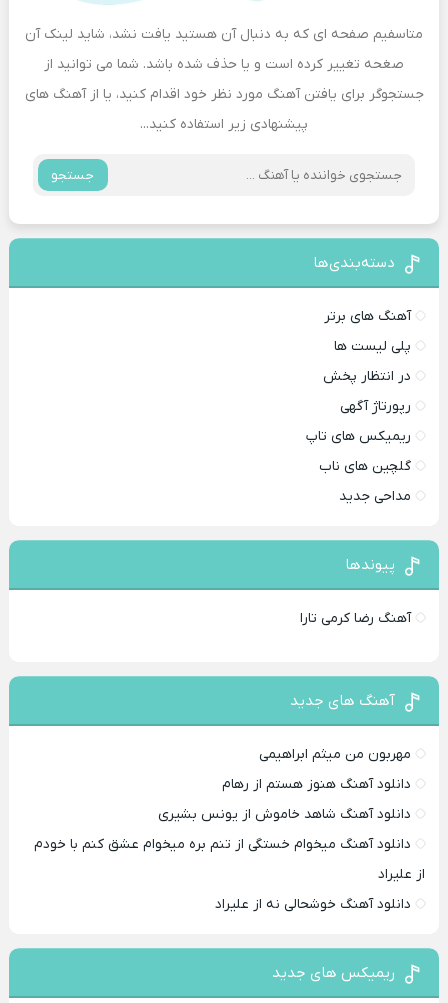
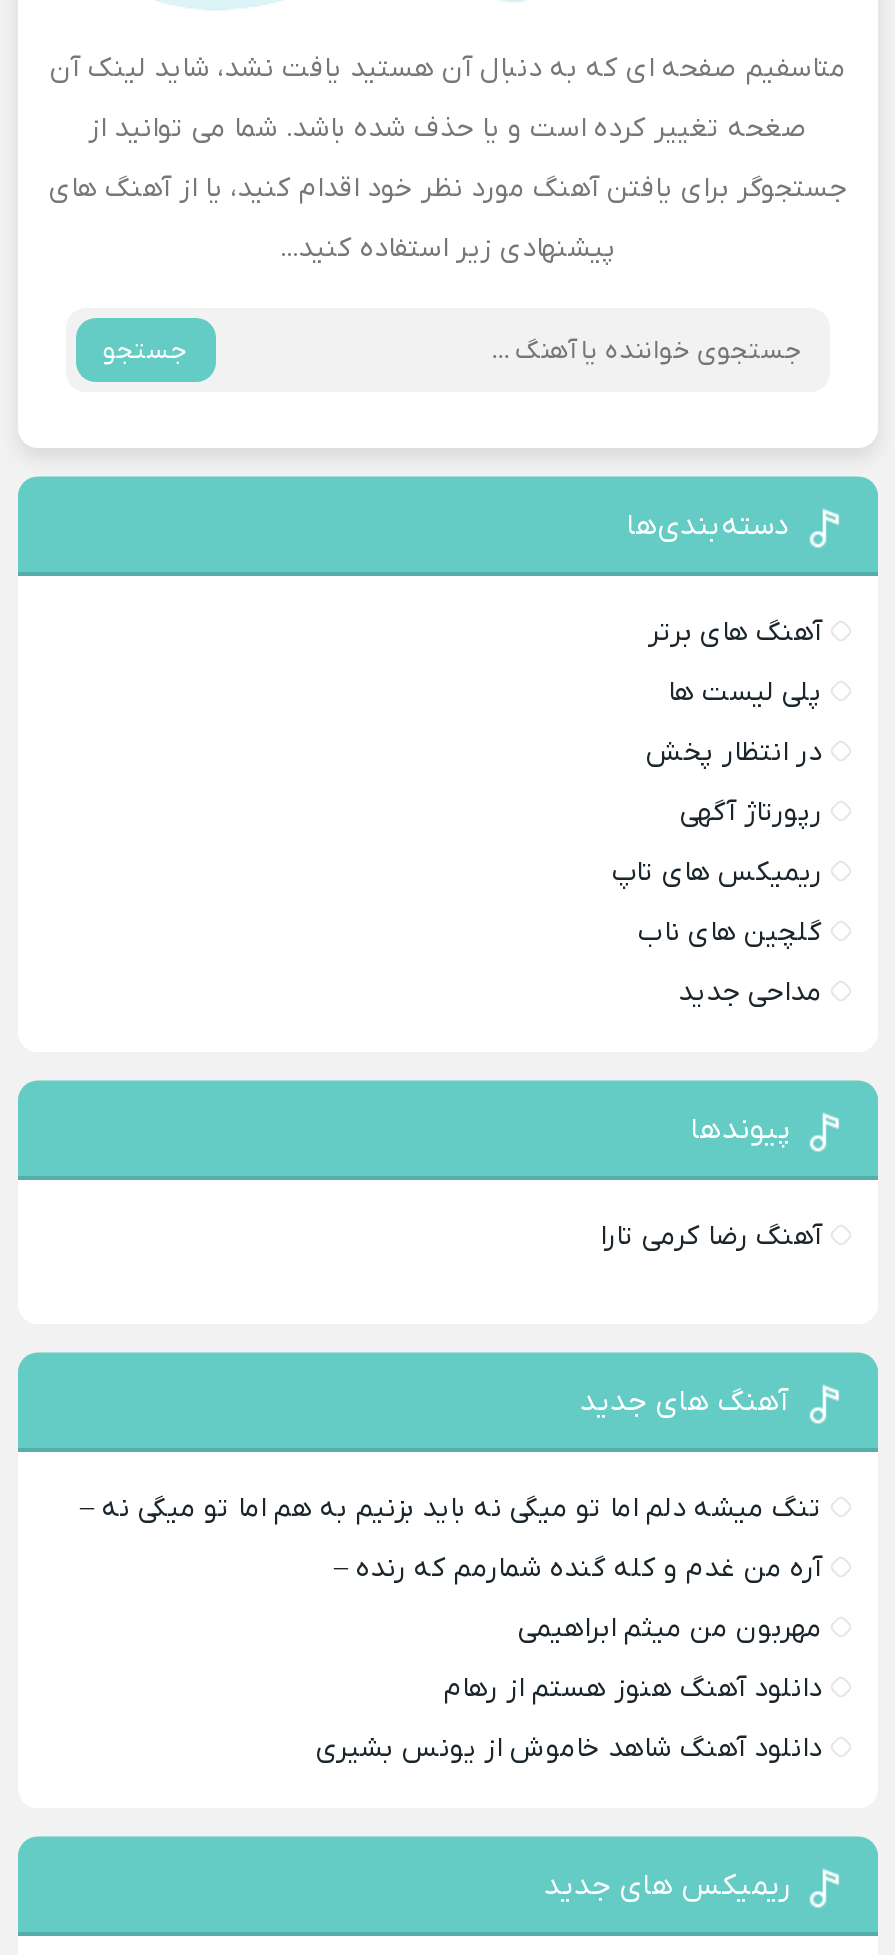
+ تنگ میشه دلم اما تو میگی نه باید بزنیم به هم اما تو میگی نه –
+ آره من غدم و کله گنده شمارمم که رنده –

moved down: مهربون من میثم ابراهیمی | دانلود آهنگ هنوز هستم از رهام | دانلود آهنگ شاهد خاموش از یونس بشیری

- دانلود آهنگ میخوام خستگی از تنم بره میخوام عشق کنم با خودم
- از علیراد
- دانلود آهنگ خوشحالی نه از علیراد
